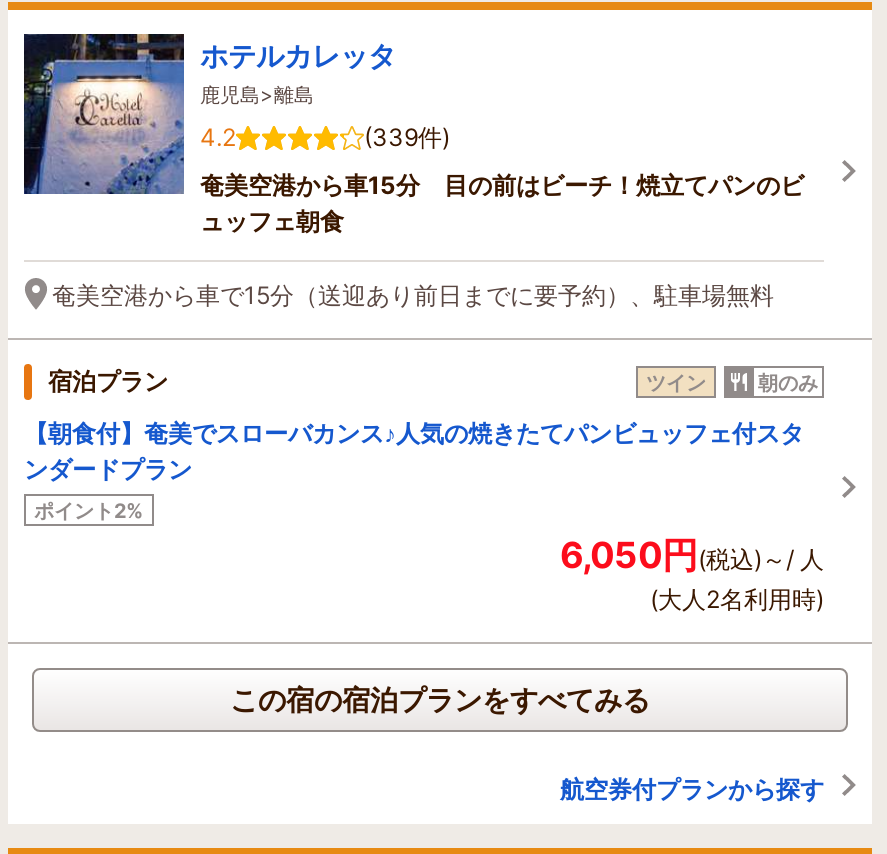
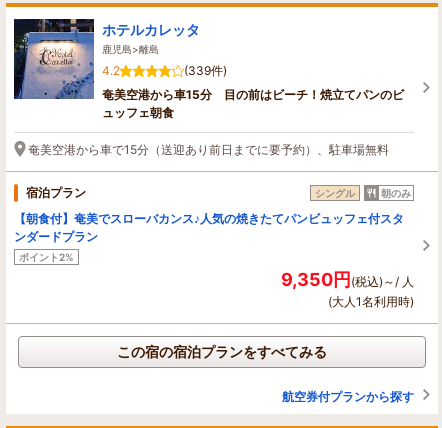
- ツイン
+ シングル

- 6,050円(税込)～/ 人
+ 9,350円(税込)～/ 人

- (大人2名利用時)
+ (大人1名利用時)
